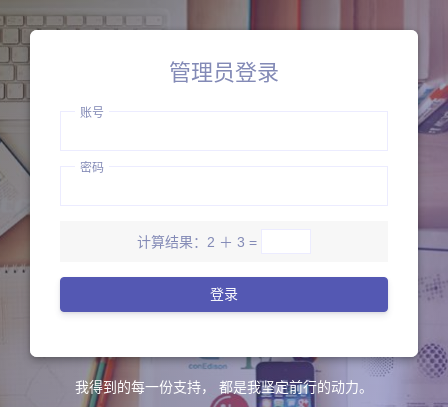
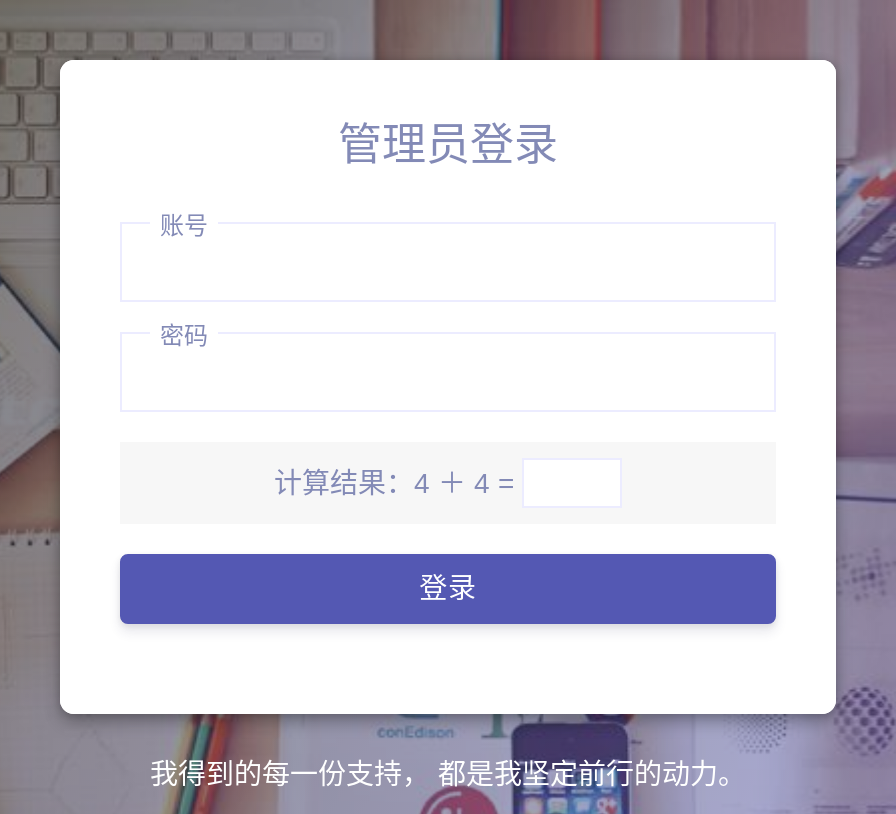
- 计算结果：2 ＋ 3 =
+ 计算结果：4 ＋ 4 =
